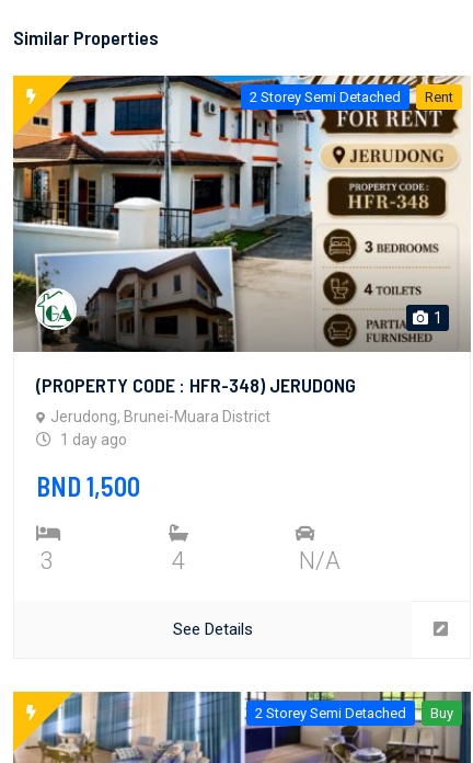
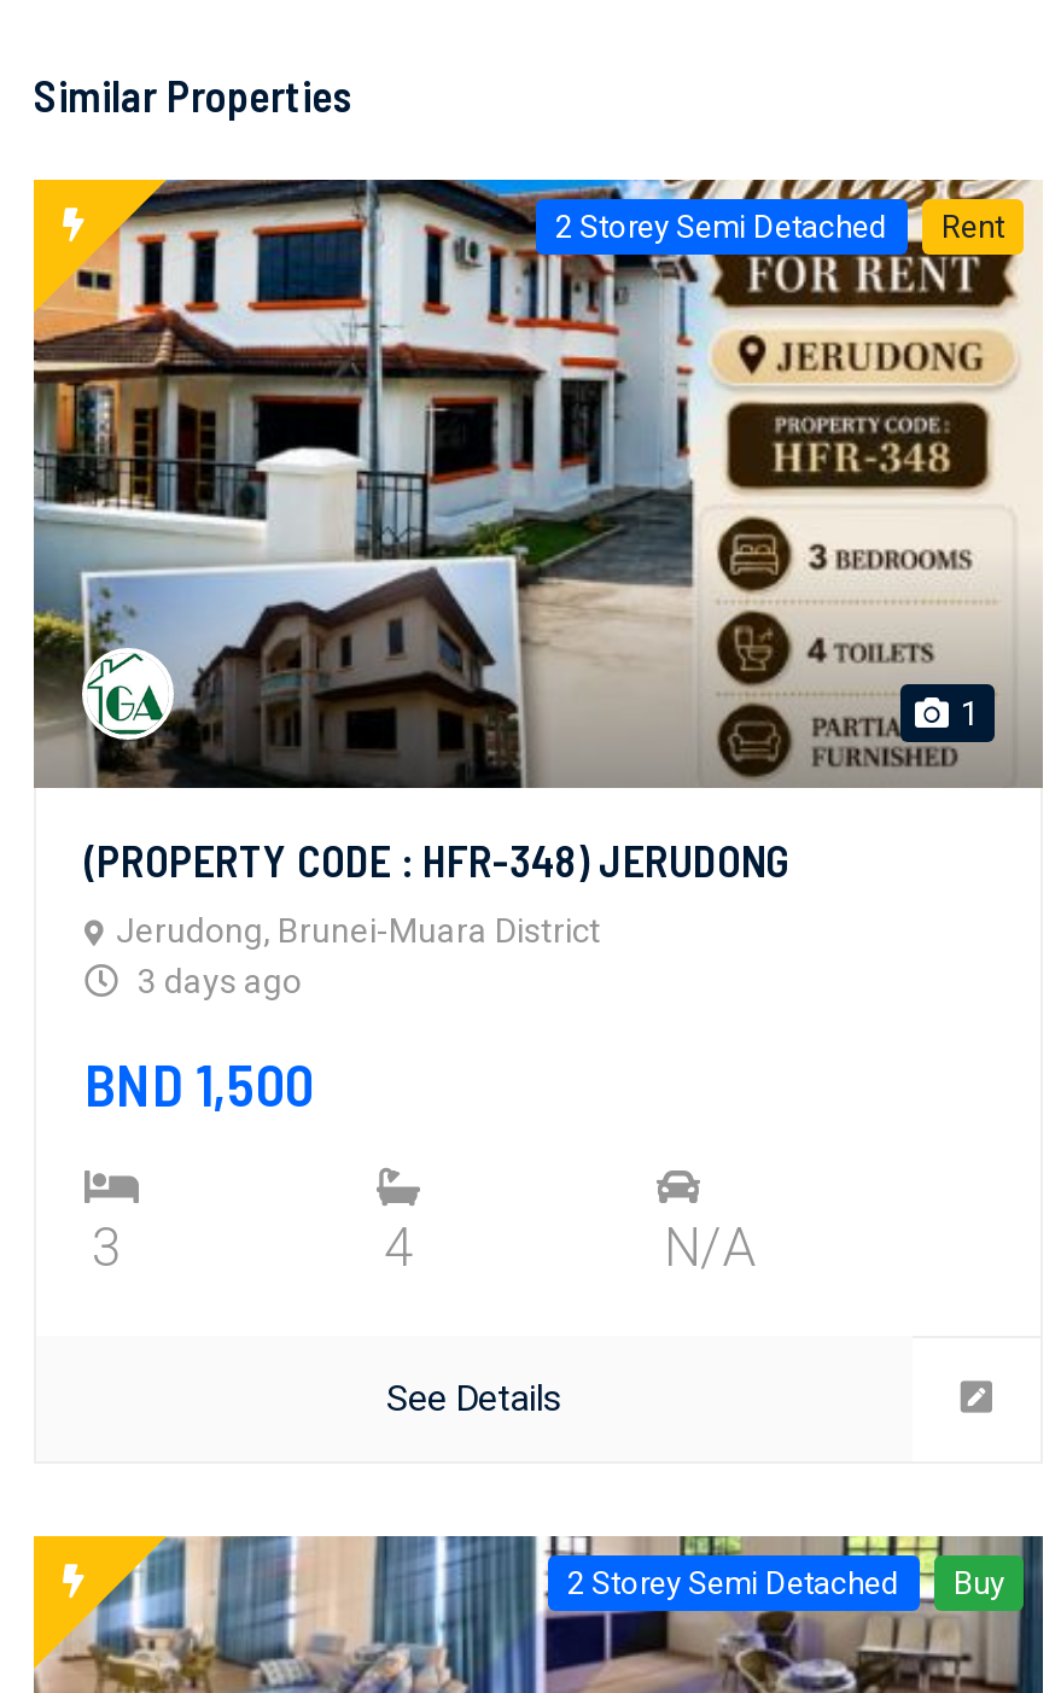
- 1 day ago
+ 3 days ago
